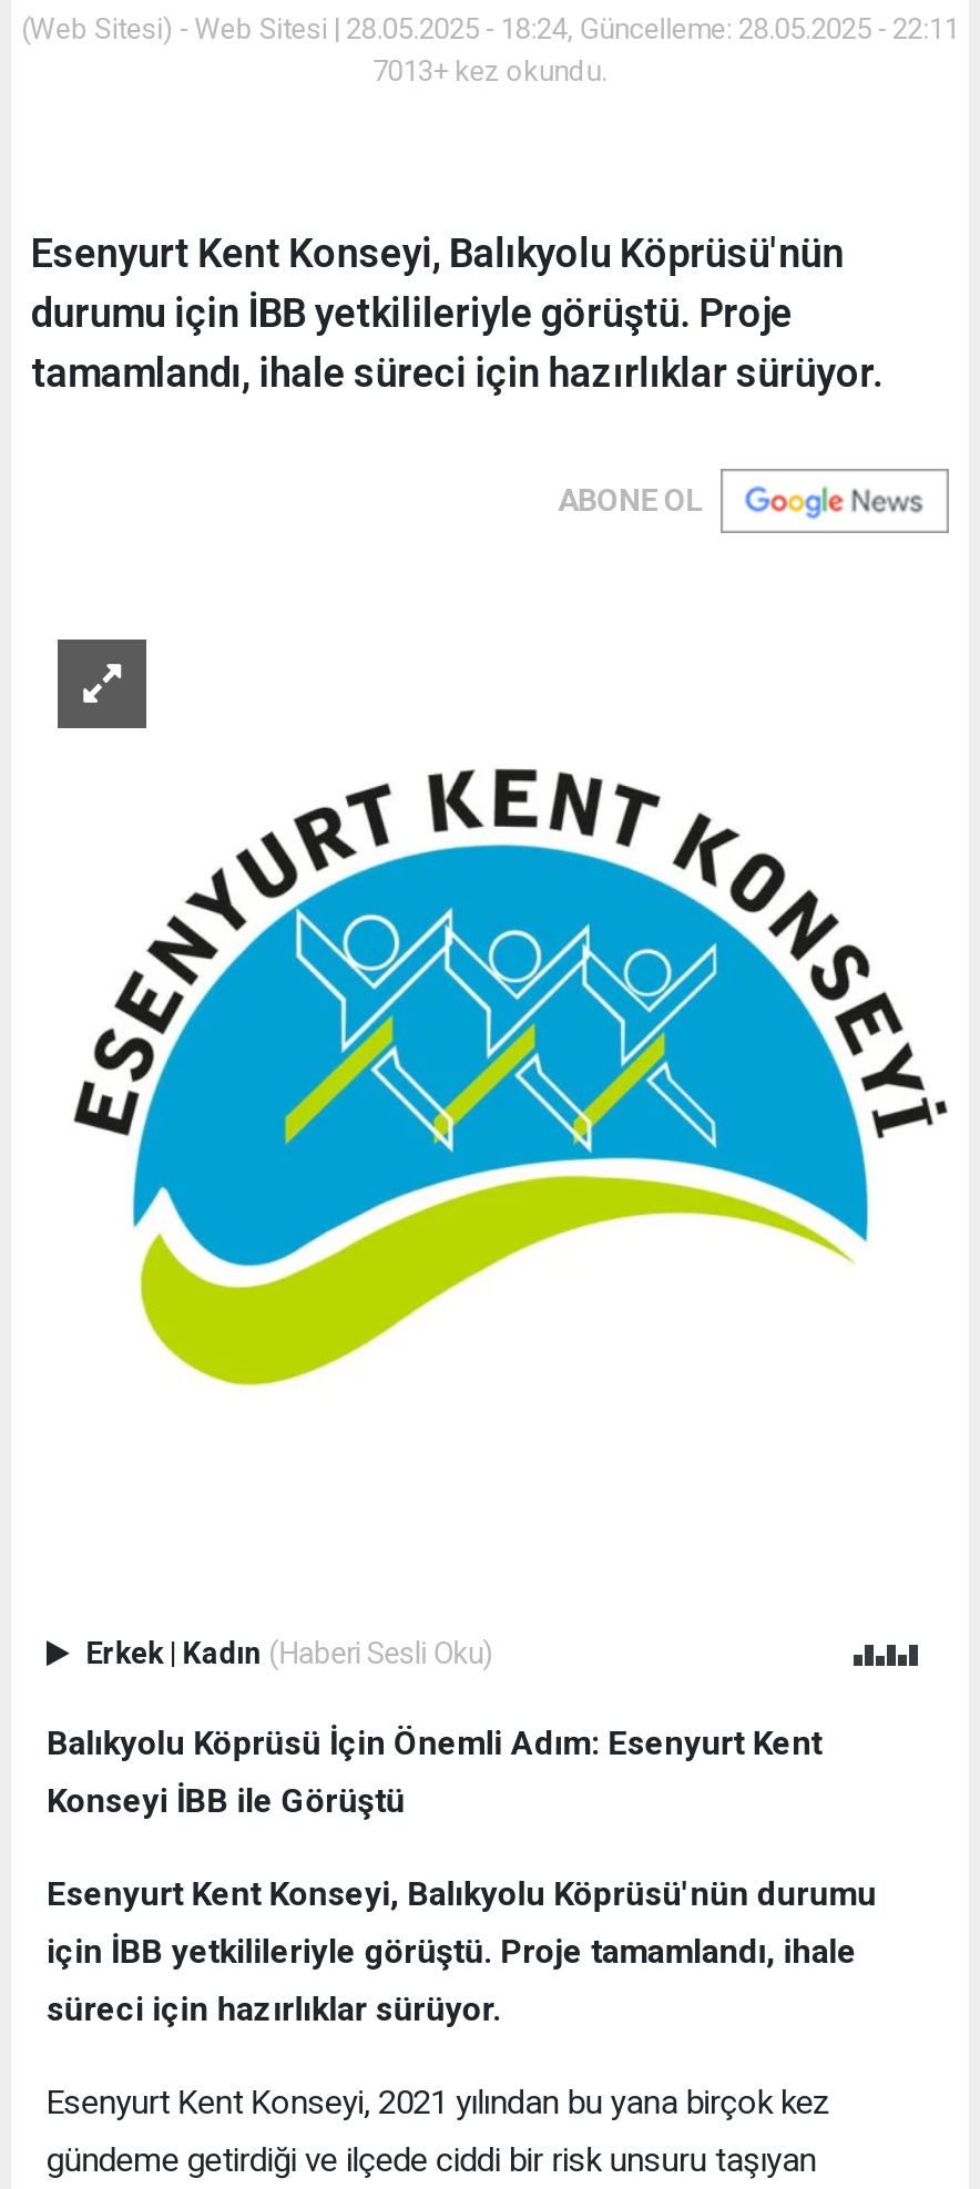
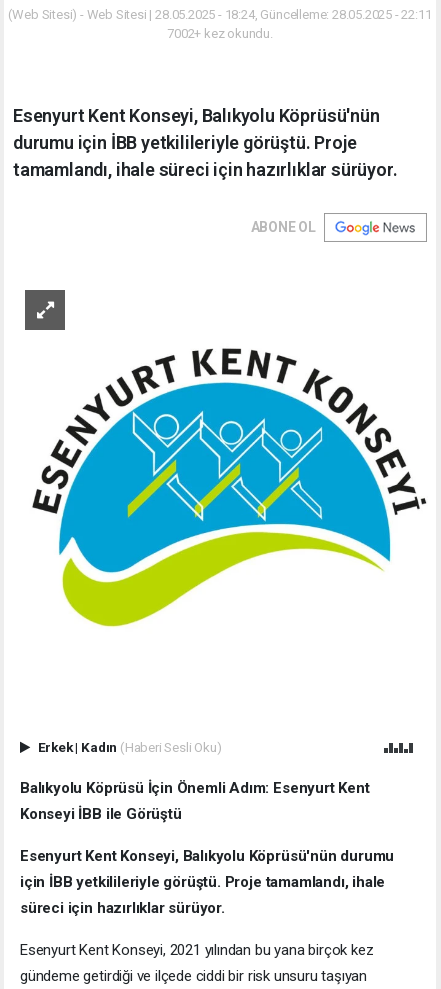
- 7013+ kez okundu.
+ 7002+ kez okundu.
